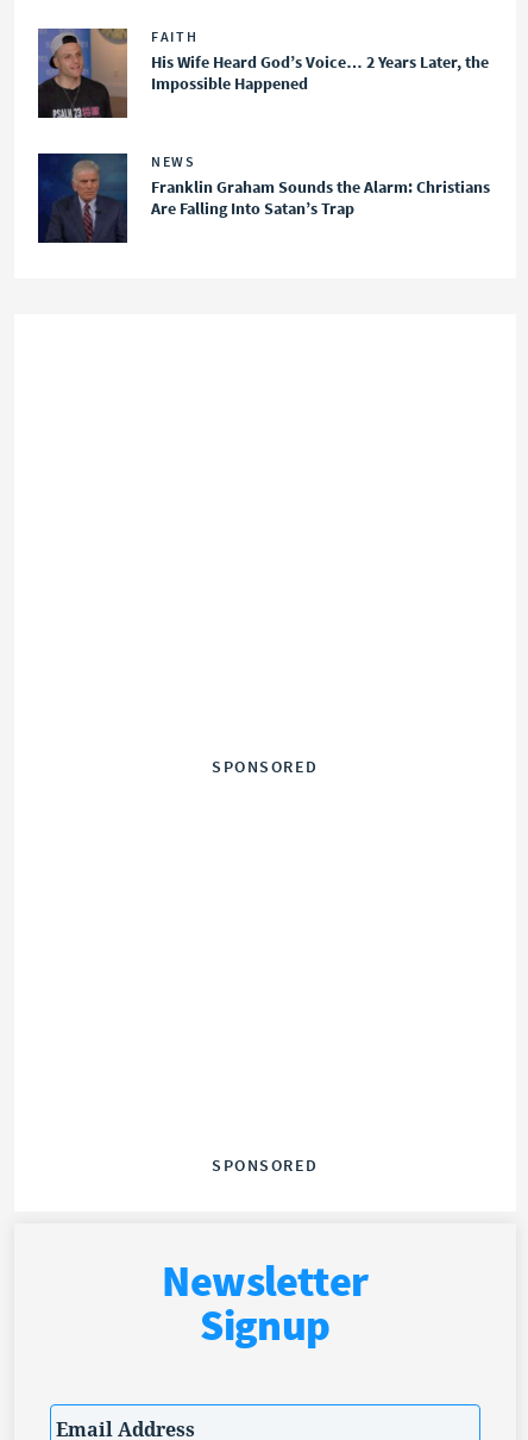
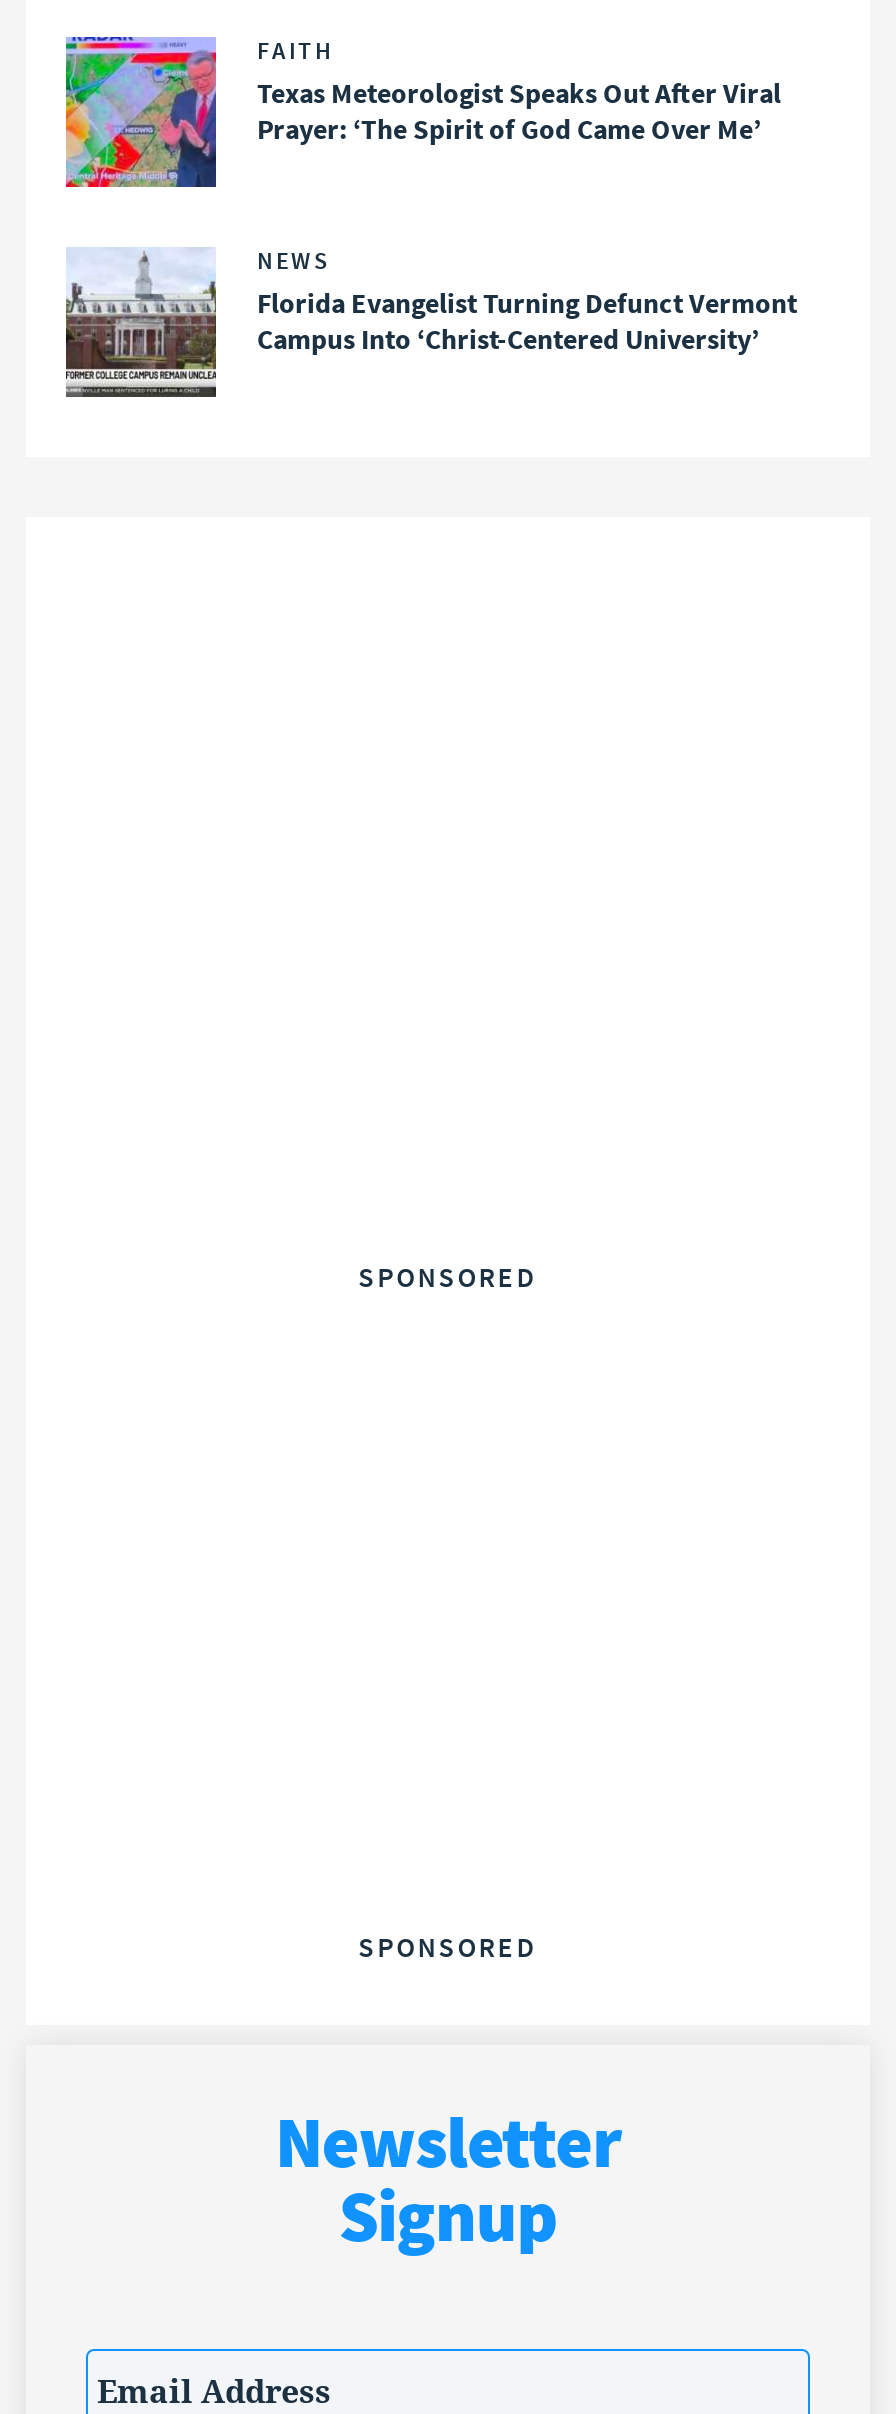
- [image]
- His Wife Heard God’s Voice… 2 Years Later, the
- Impossible Happened
+ [image]
+ Texas Meteorologist Speaks Out After Viral
+ Prayer: ‘The Spirit of God Came Over Me’

- [image]
- Franklin Graham Sounds the Alarm: Christians
- Are Falling Into Satan’s Trap
+ [image]
+ Florida Evangelist Turning Defunct Vermont
+ Campus Into ‘Christ-Centered University’
